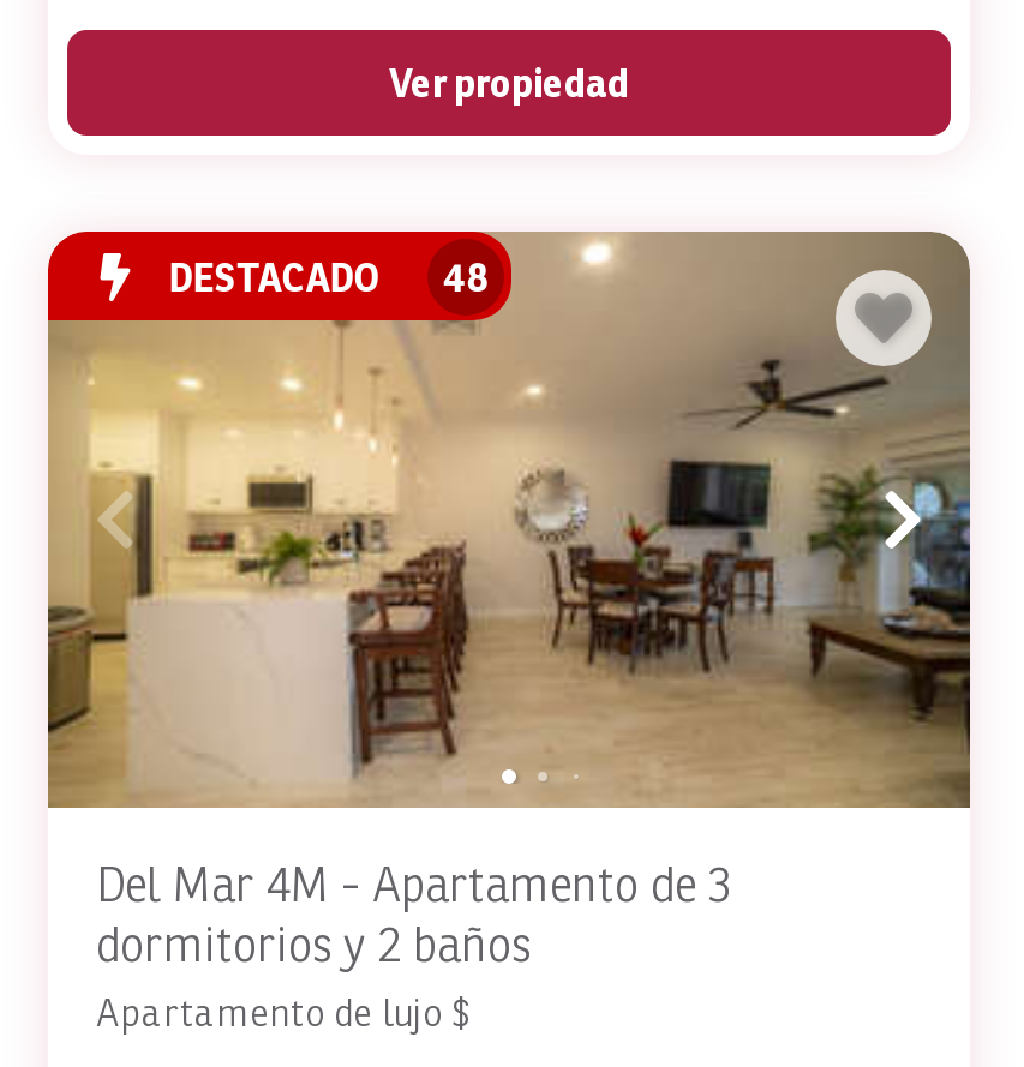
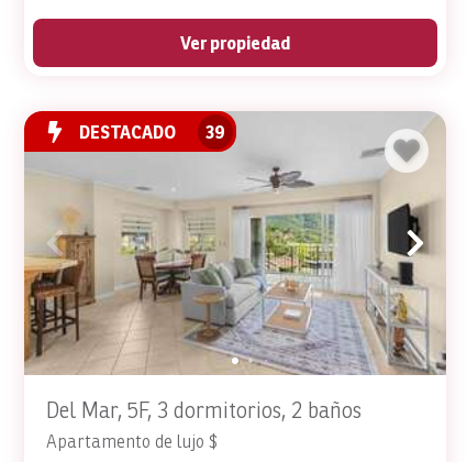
- [image]
- DESTACADO 48
+ [image]
+ DESTACADO 39

- Del Mar 4M - Apartamento de 3
- dormitorios y 2 baños
+ Del Mar, 5F, 3 dormitorios, 2 baños
